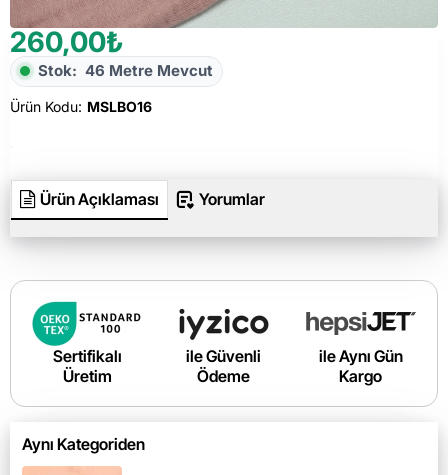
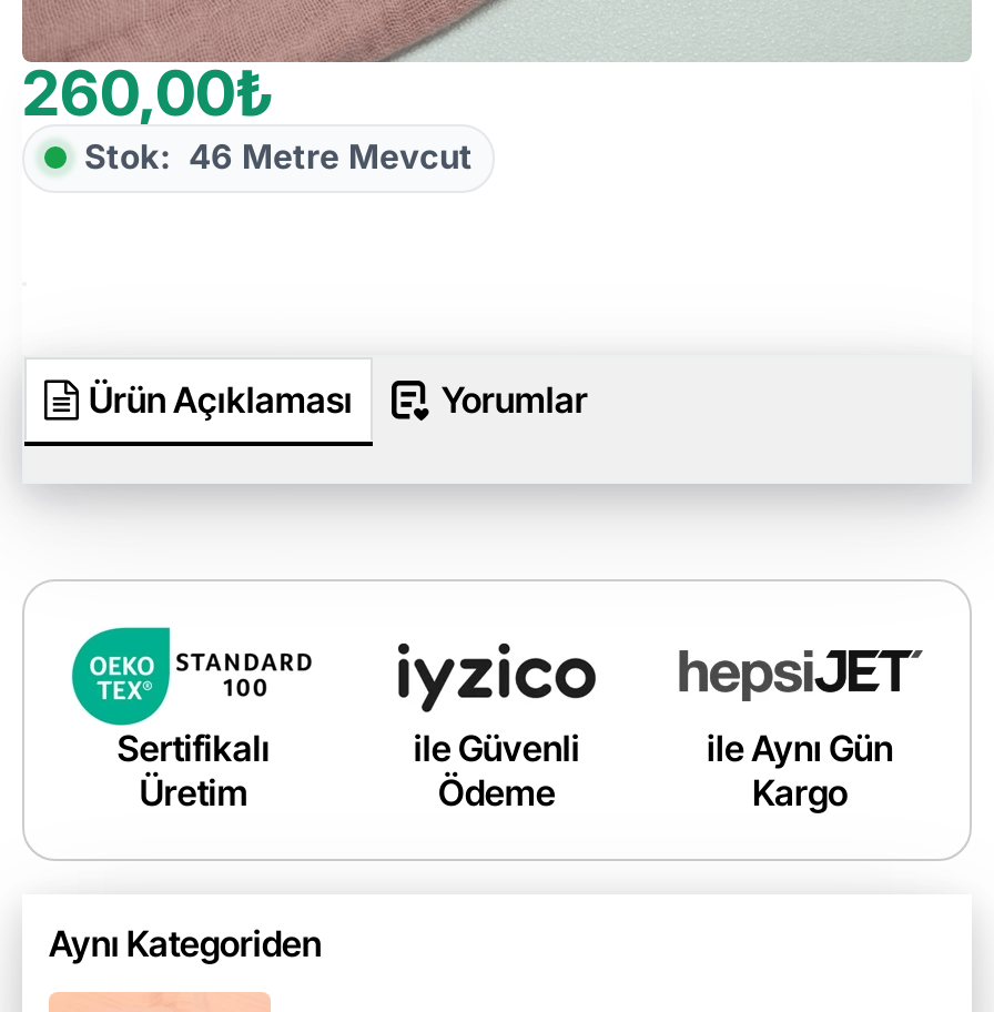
- Ürün Kodu: MSLBO16
